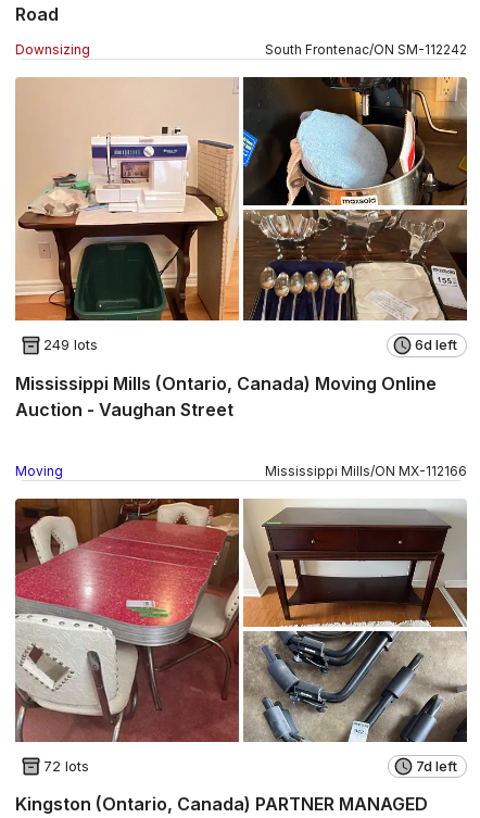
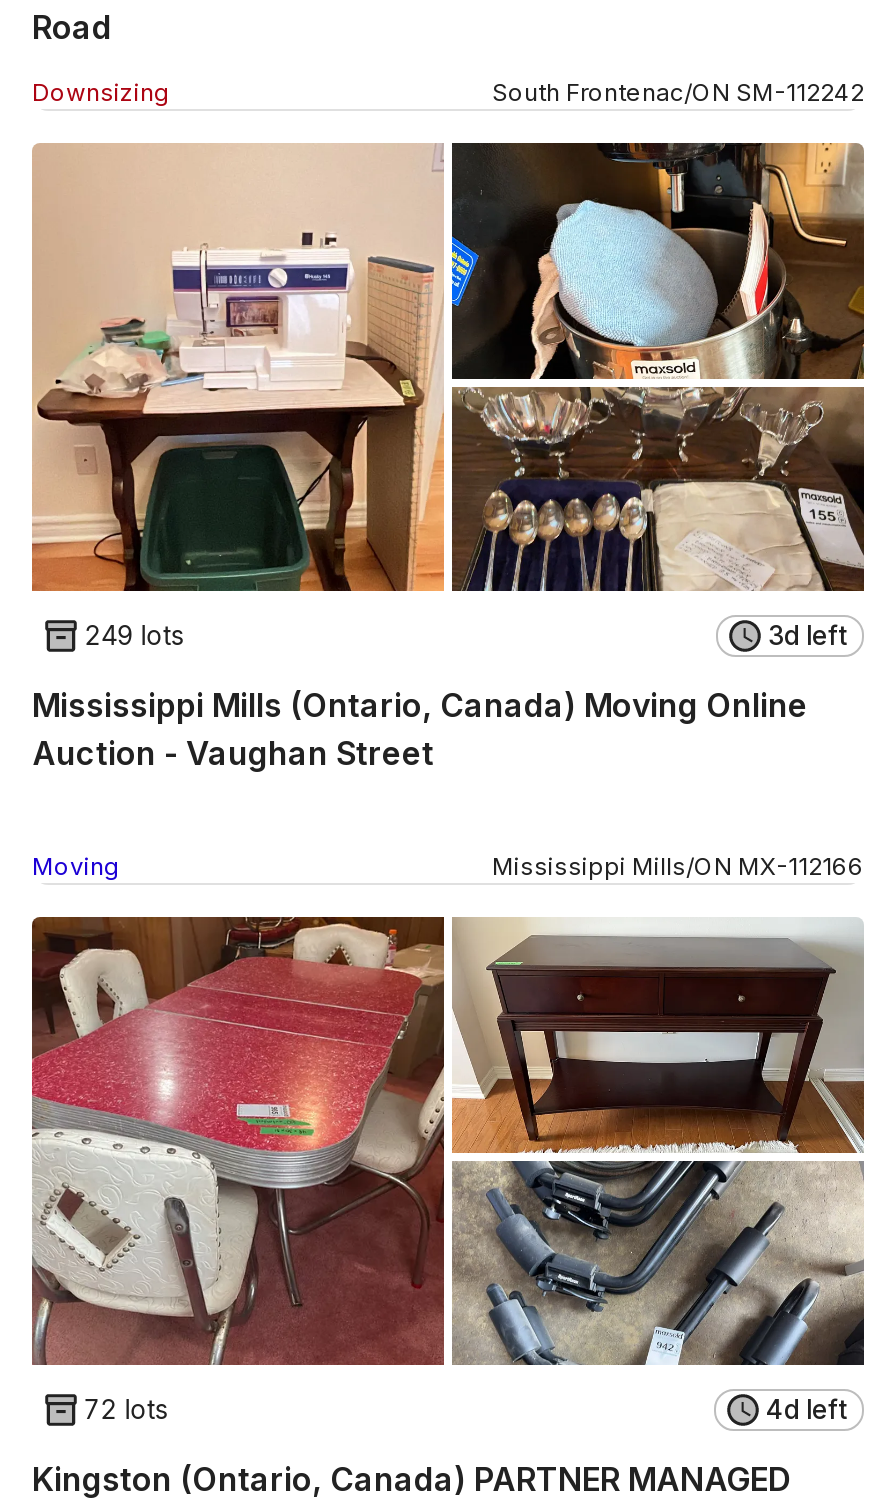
- 6d left
+ 3d left

- 7d left
+ 4d left
